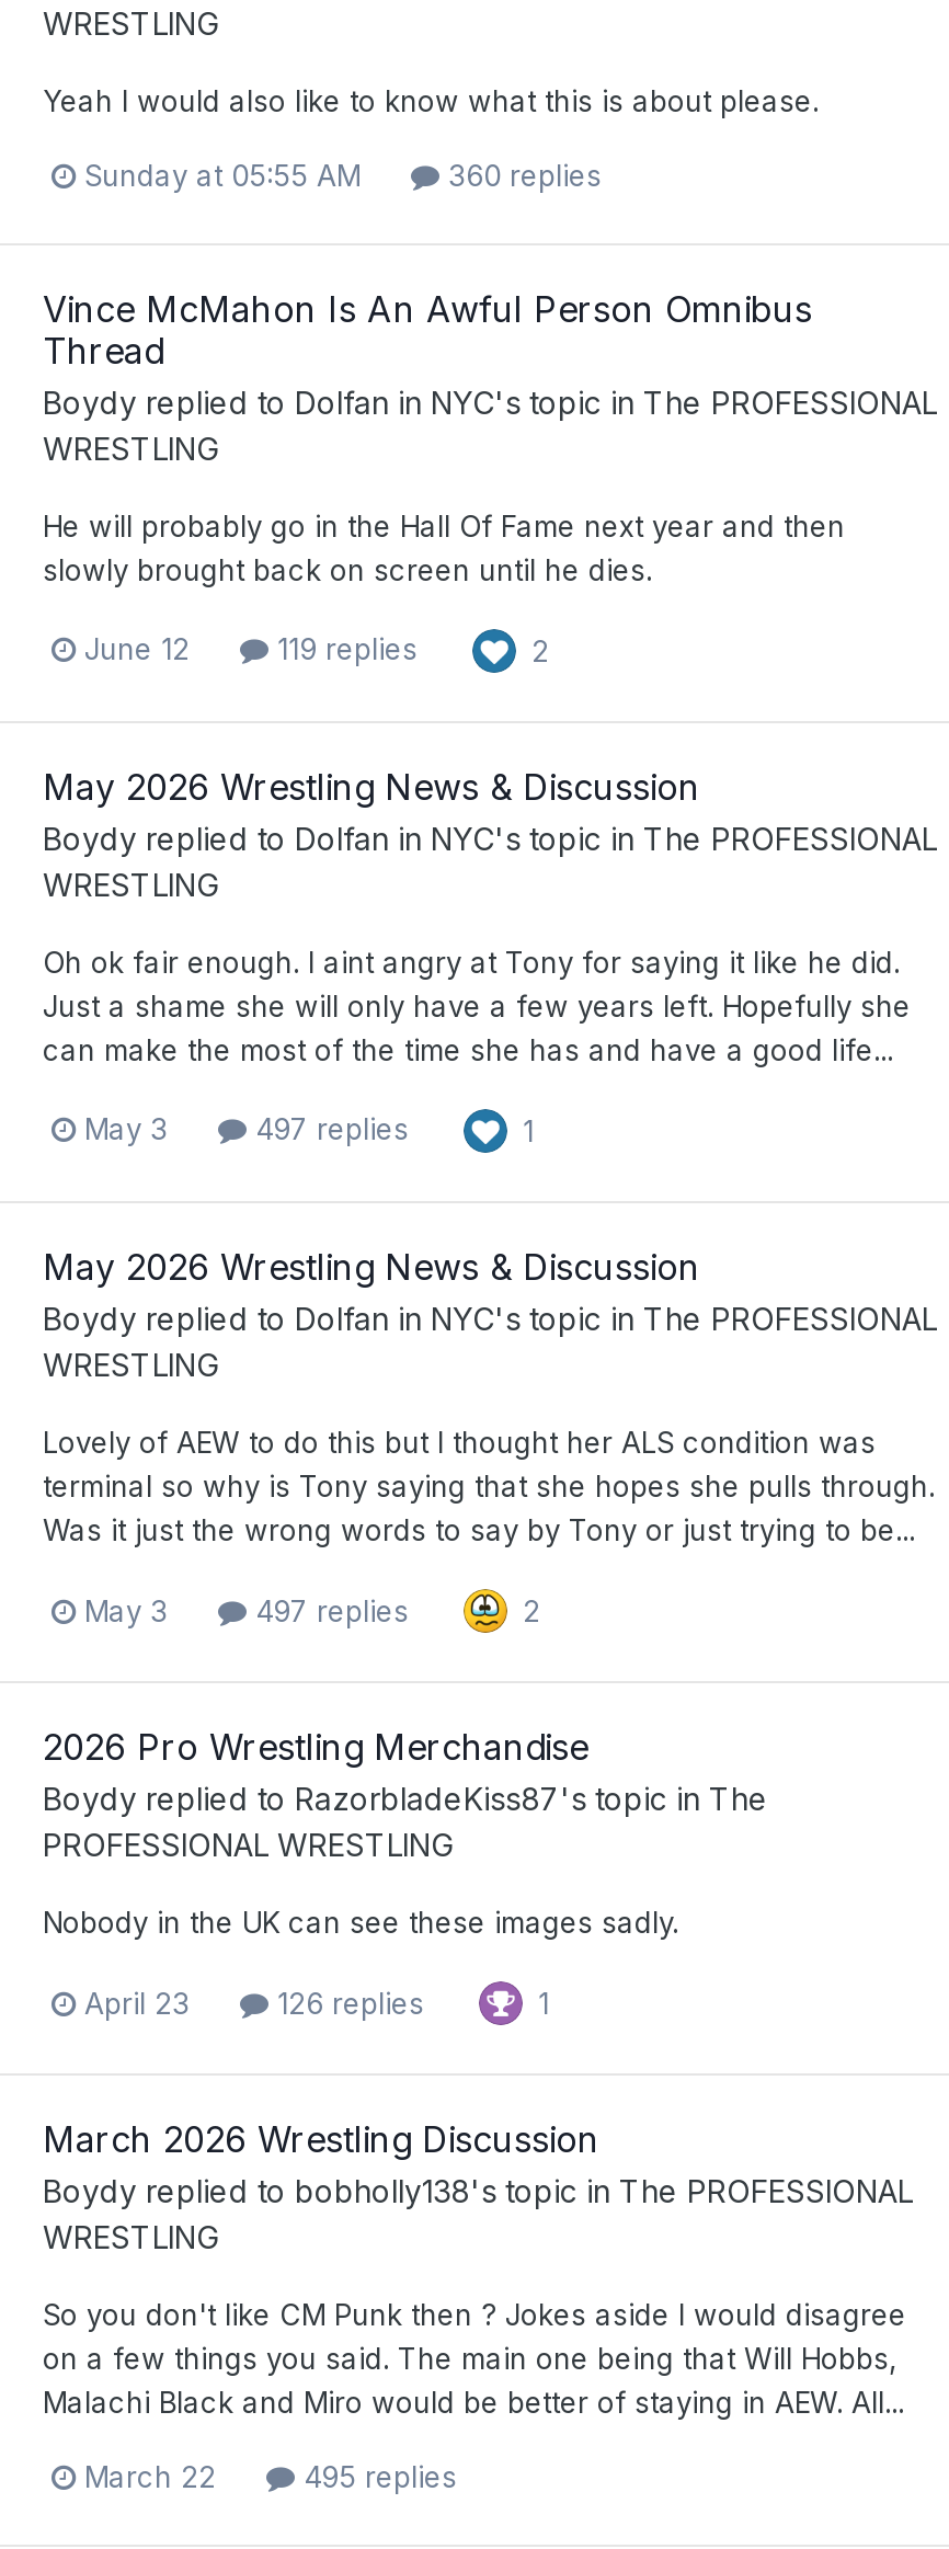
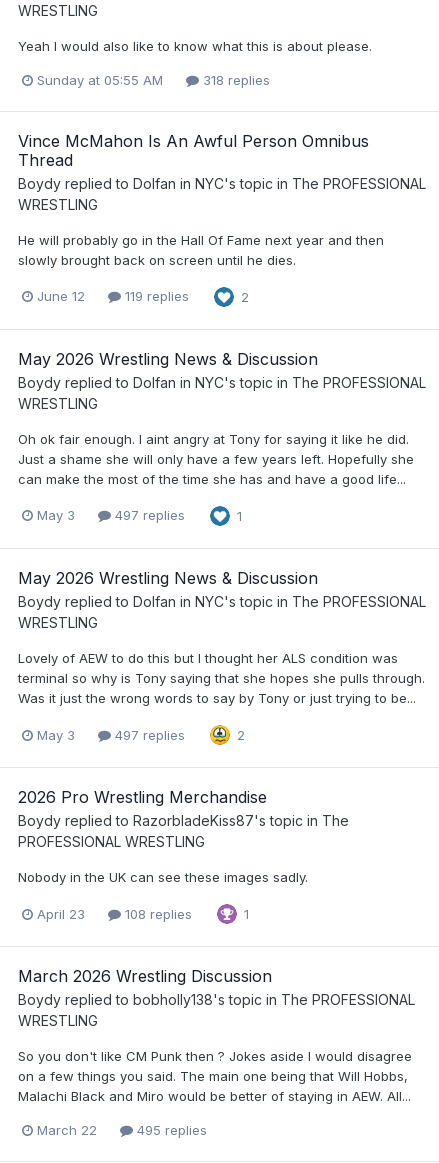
- 360 replies
+ 318 replies

- 126 replies
+ 108 replies
